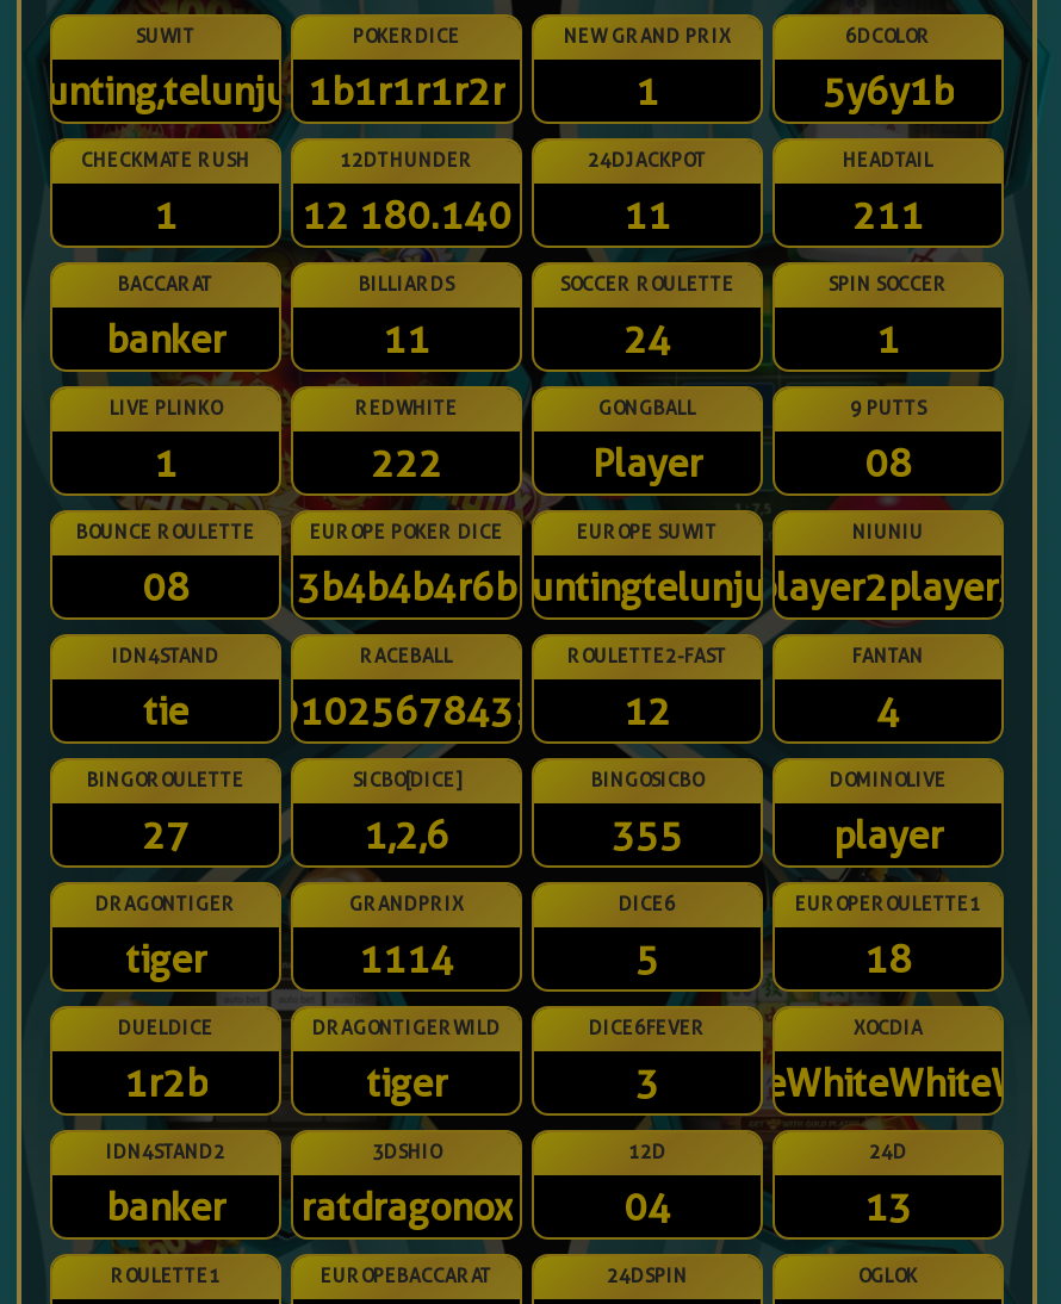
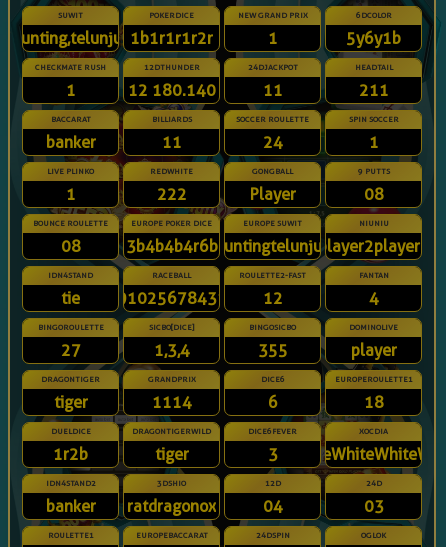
- 1,2,6
+ 1,3,4

- 5
+ 6

- 13
+ 03
